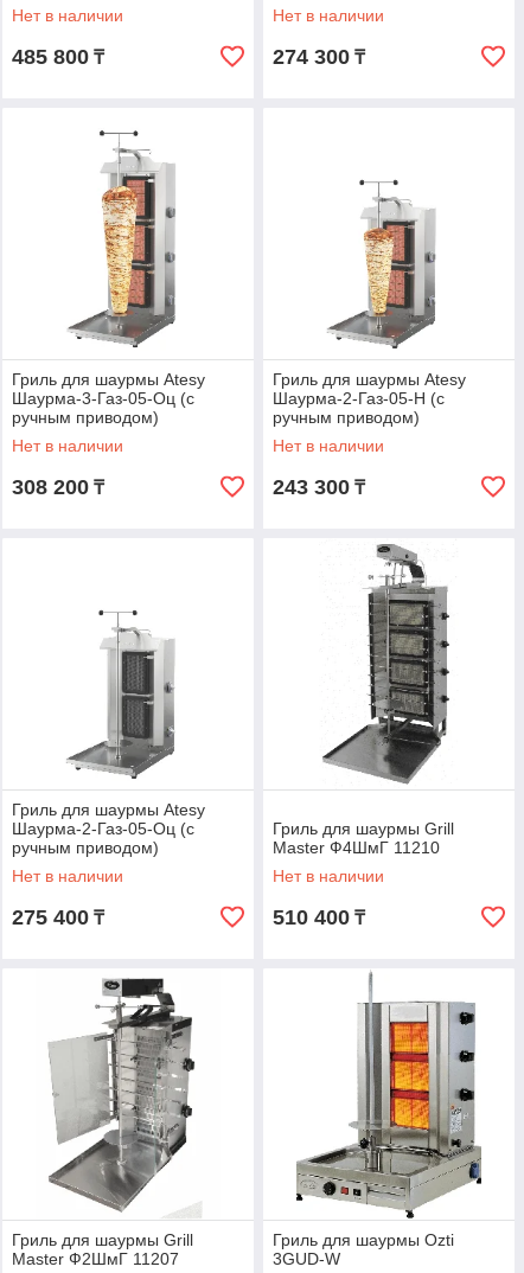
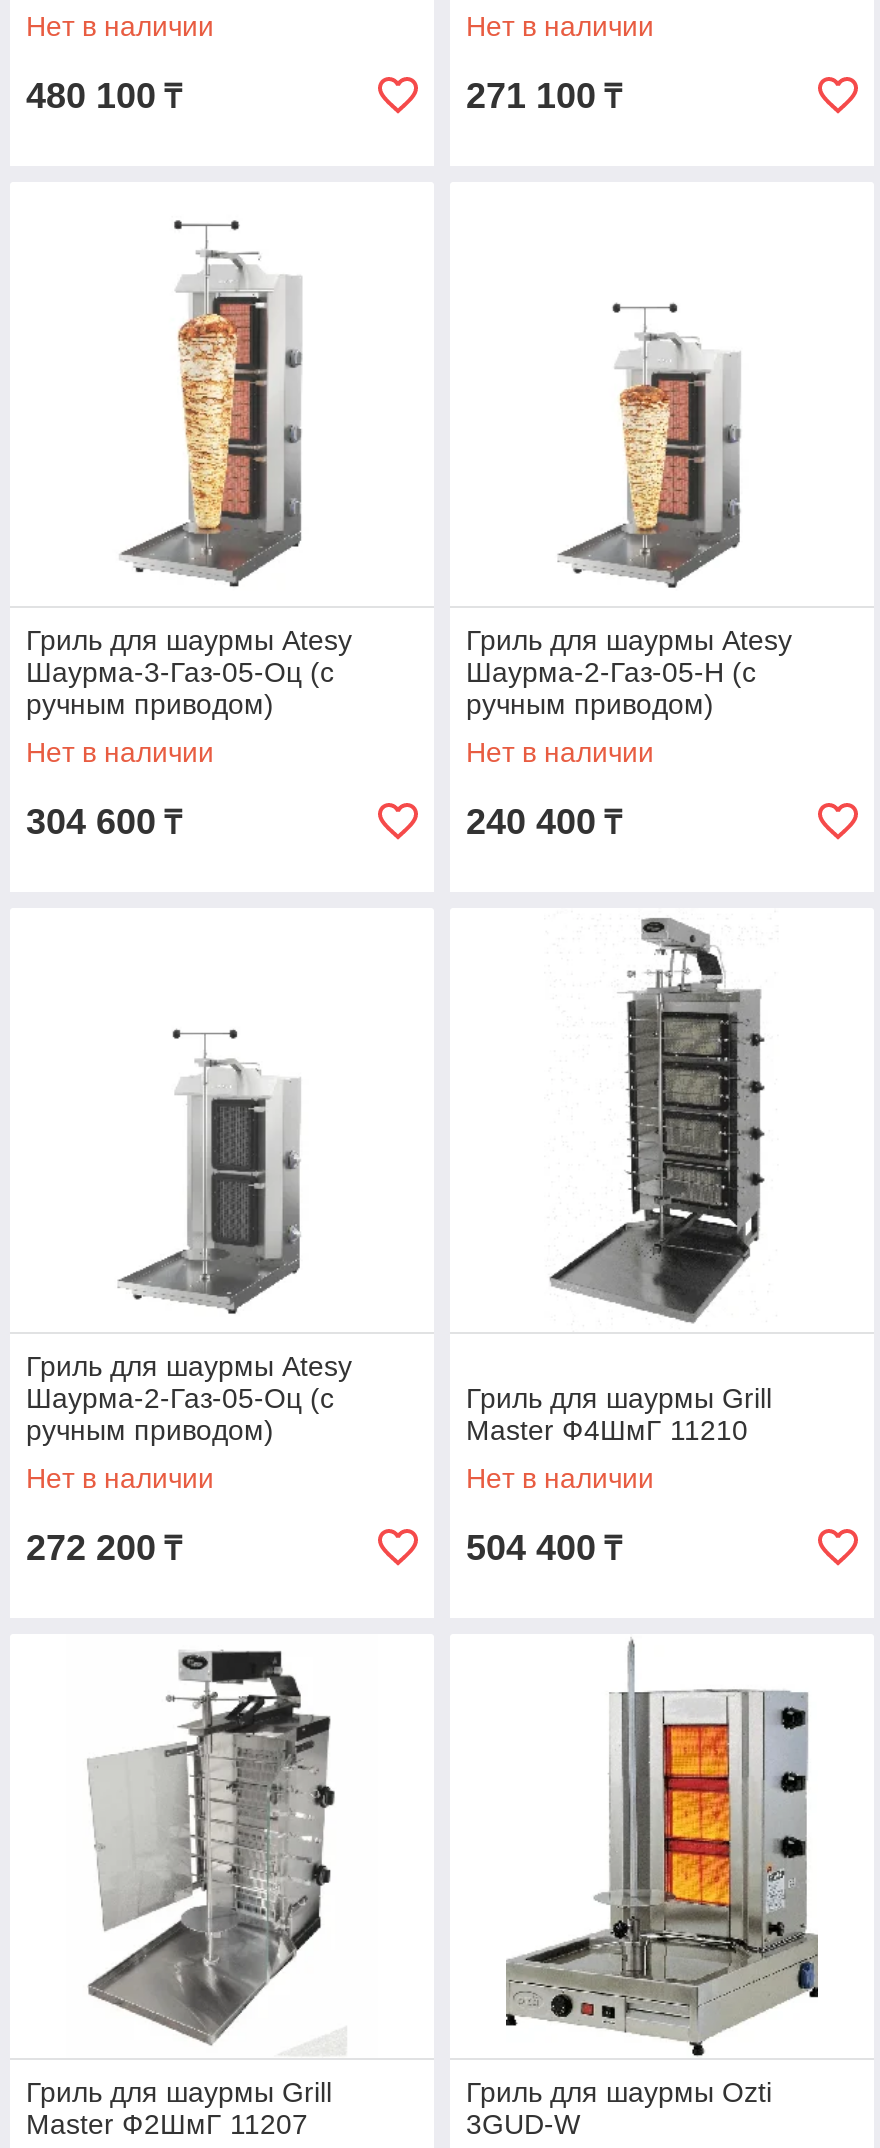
- 485 800 ₸
+ 480 100 ₸

- 274 300 ₸
+ 271 100 ₸

- 308 200 ₸
+ 304 600 ₸

- 243 300 ₸
+ 240 400 ₸

- 275 400 ₸
+ 272 200 ₸

- 510 400 ₸
+ 504 400 ₸
